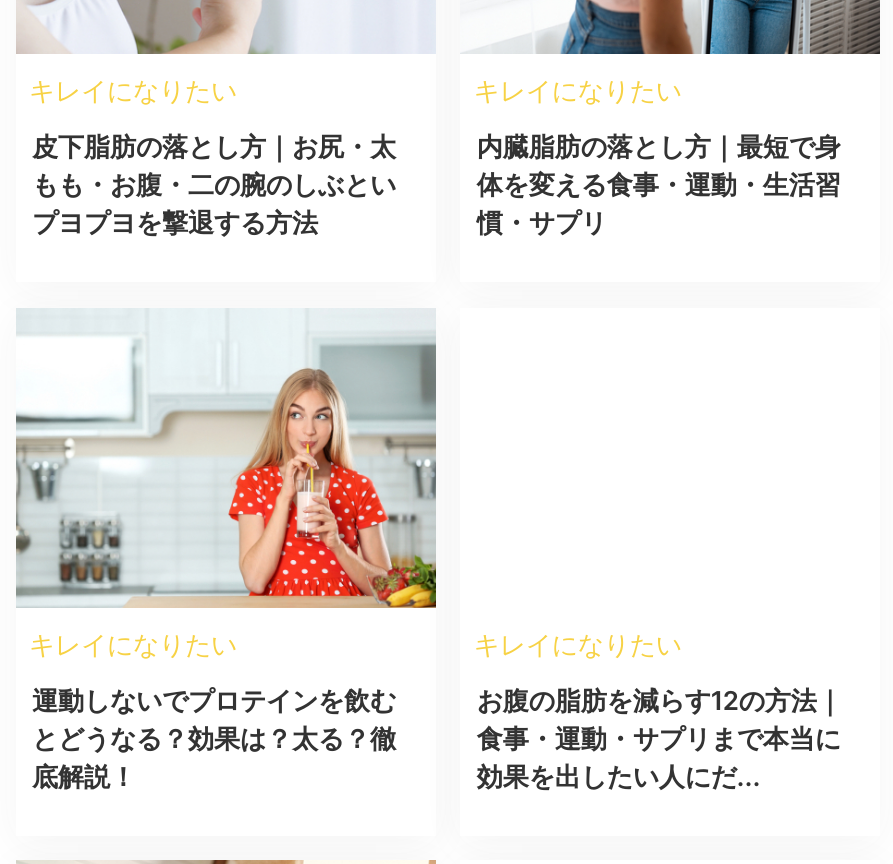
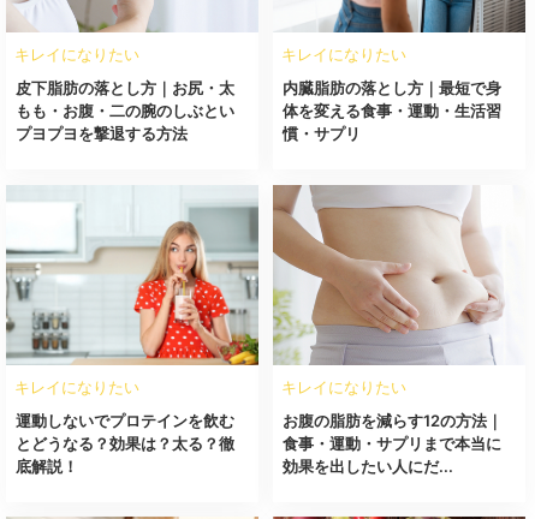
+ [image]
